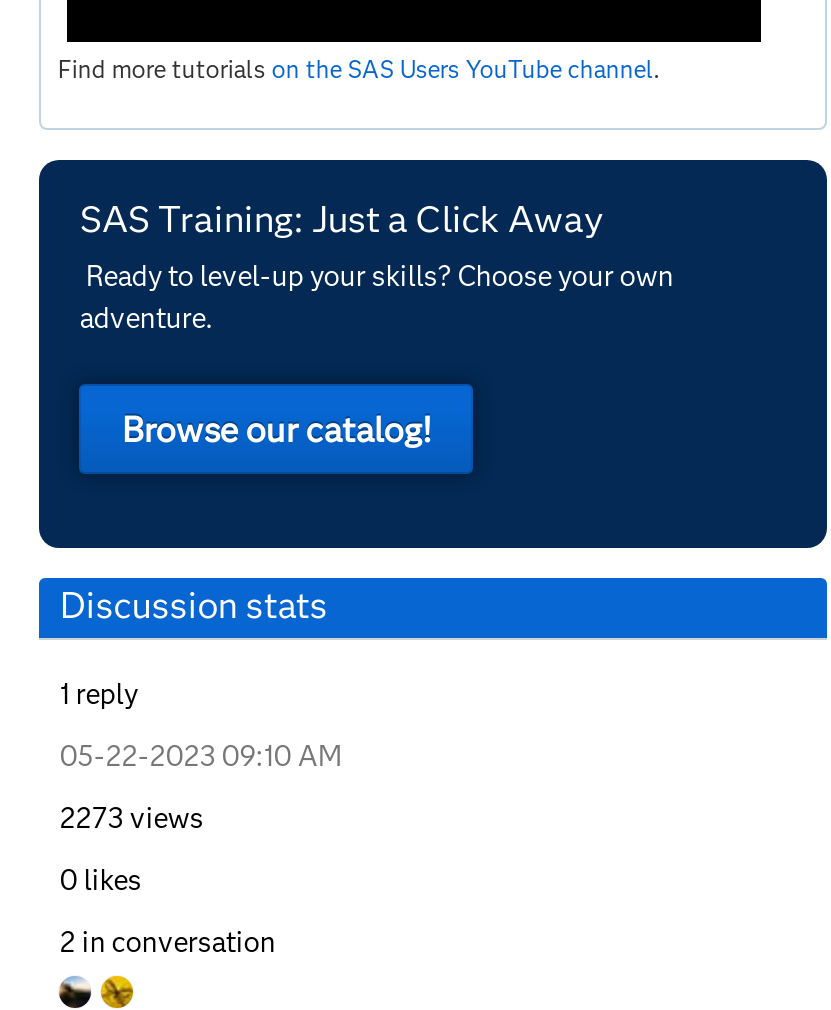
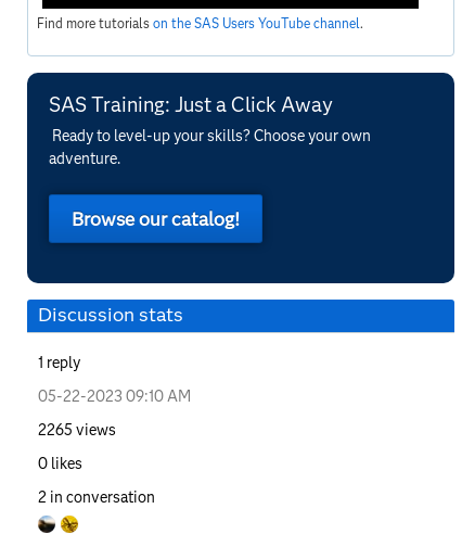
- 2273 views
+ 2265 views
